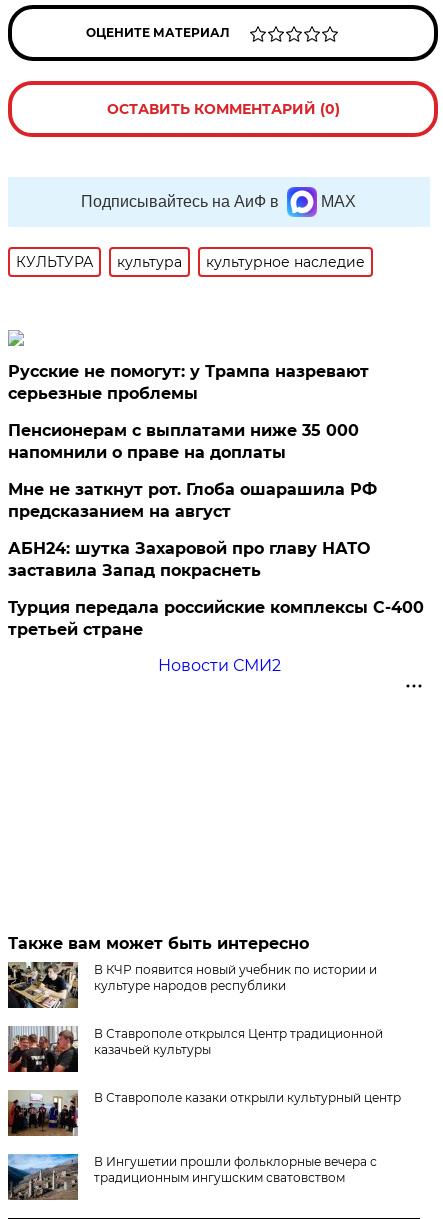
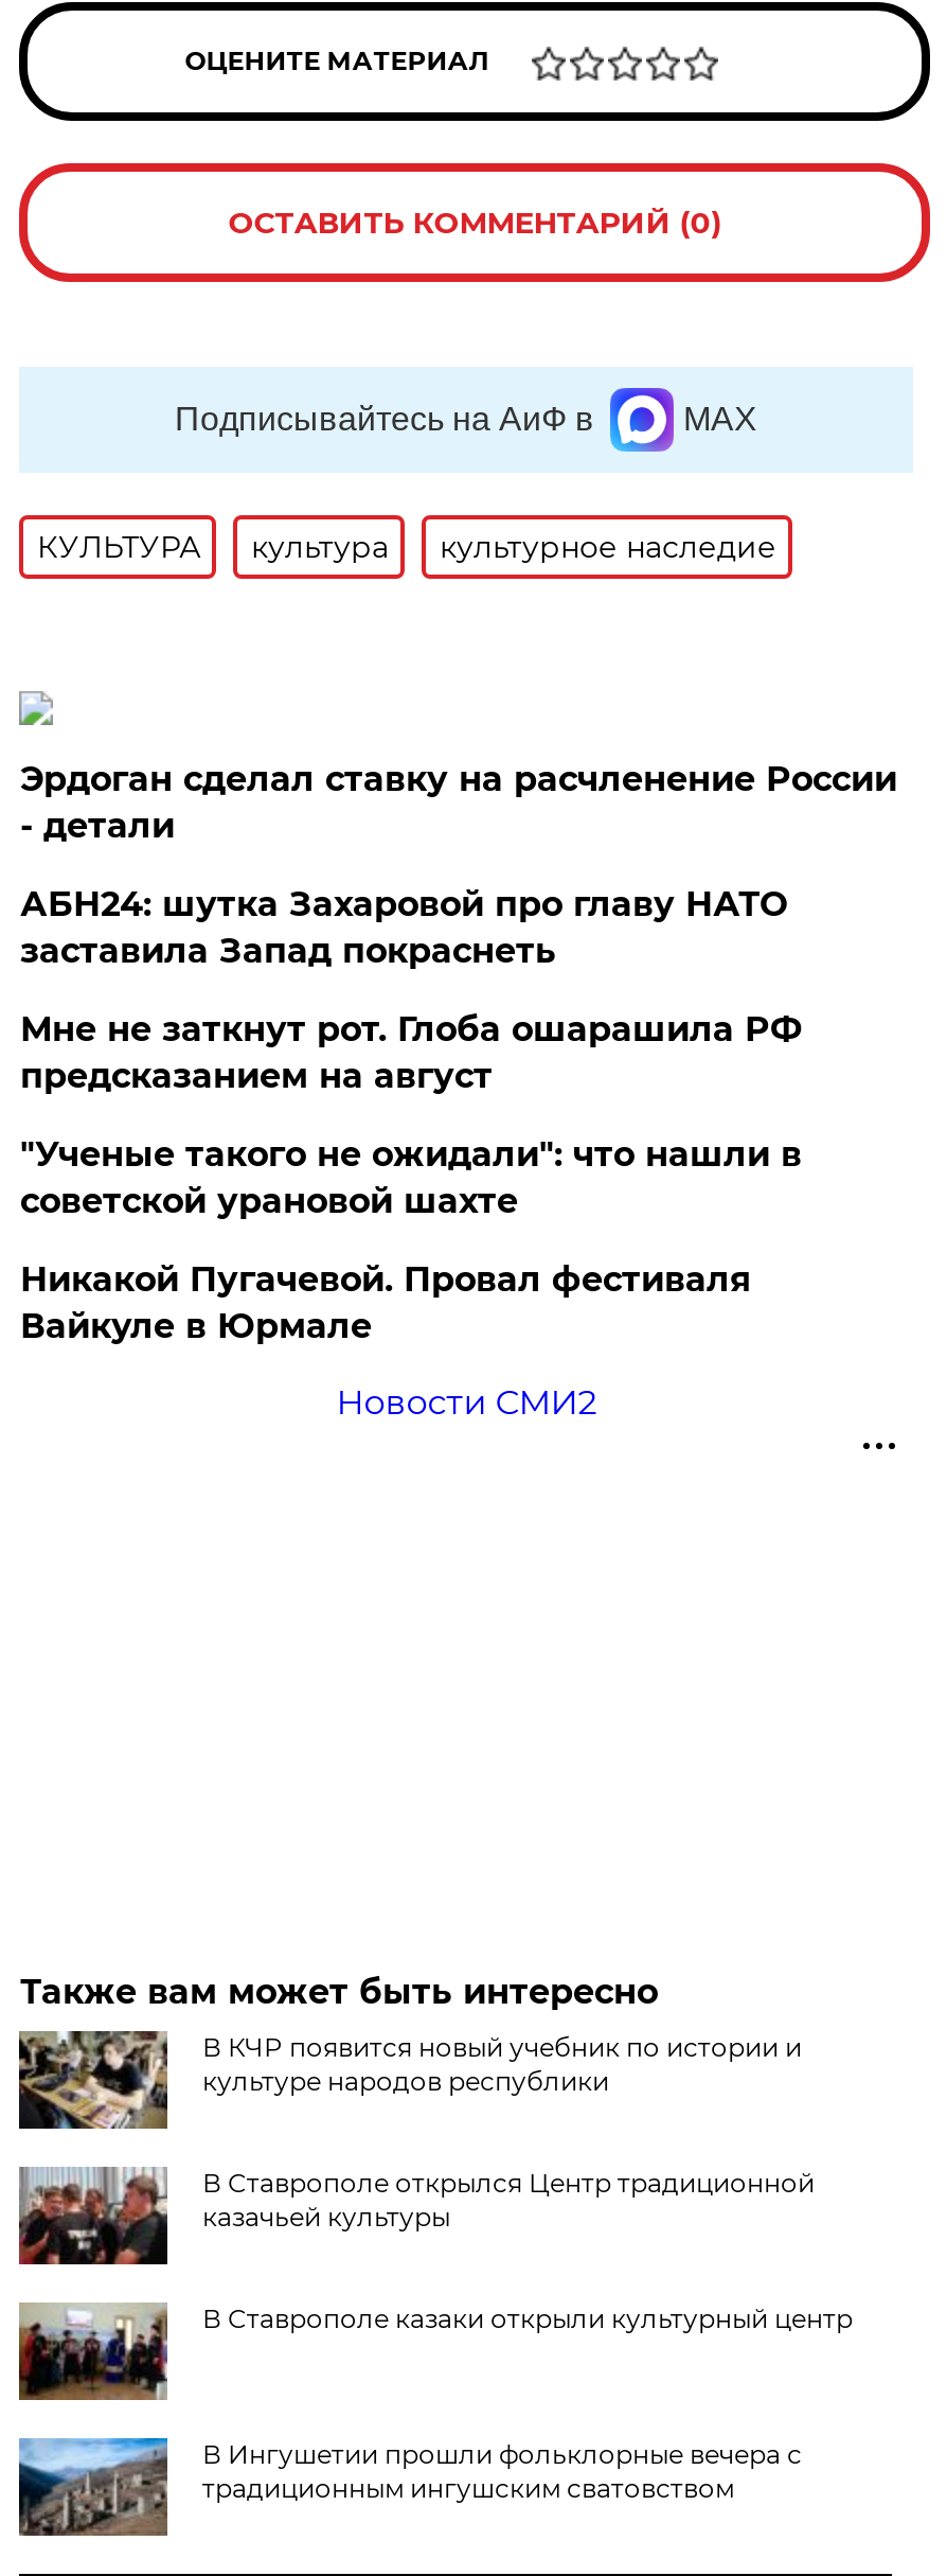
- Русские не помогут: у Трампа назревают
- серьезные проблемы
+ Эрдоган сделал ставку на расчленение России
+ - детали

- Пенсионерам с выплатами ниже 35 000
- напомнили о праве на доплаты

+ "Ученые такого не ожидали": что нашли в
+ советской урановой шахте

moved up: АБН24: шутка Захаровой про главу НАТО | заставила Запад покраснеть

- Турция передала российские комплексы С-400
- третьей стране
+ Никакой Пугачевой. Провал фестиваля
+ Вайкуле в Юрмале
